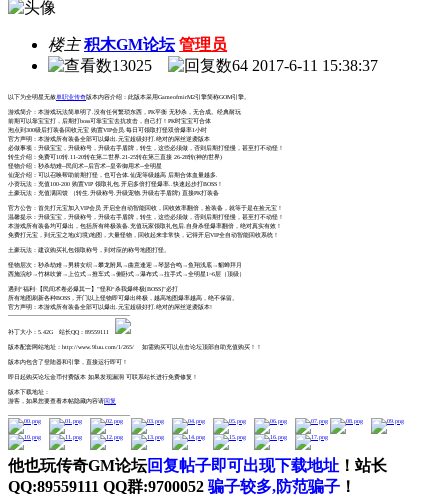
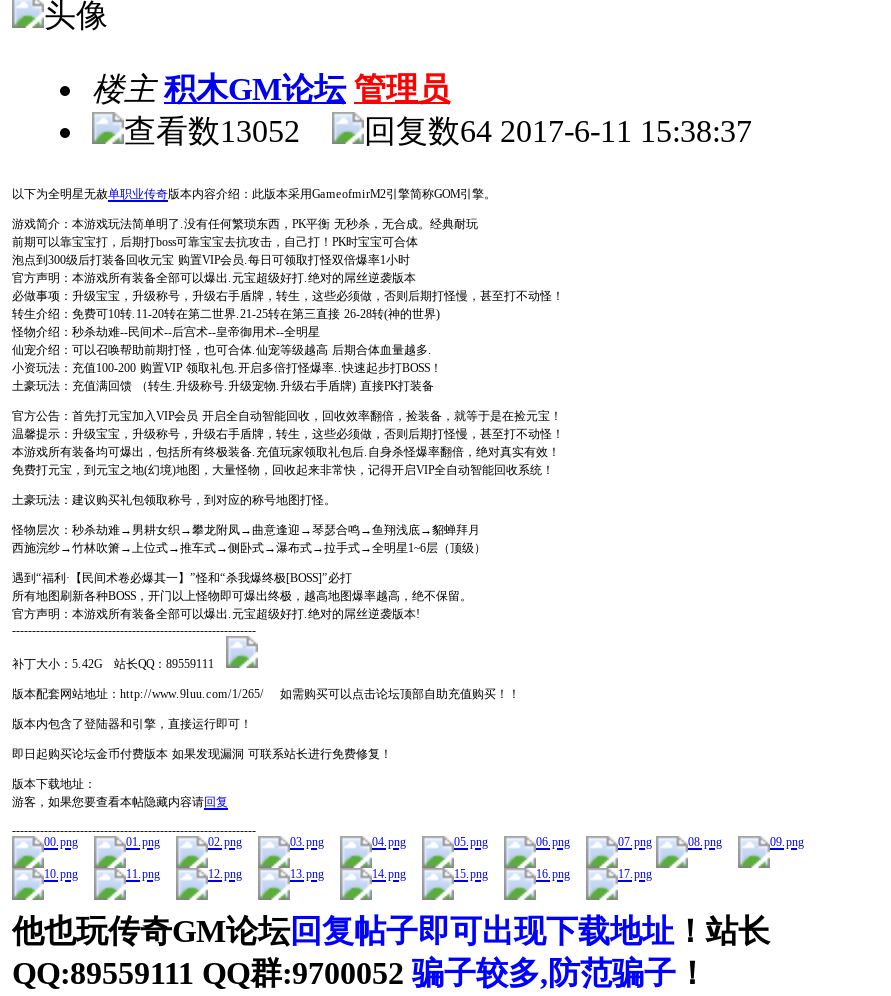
- 13025
+ 13052
